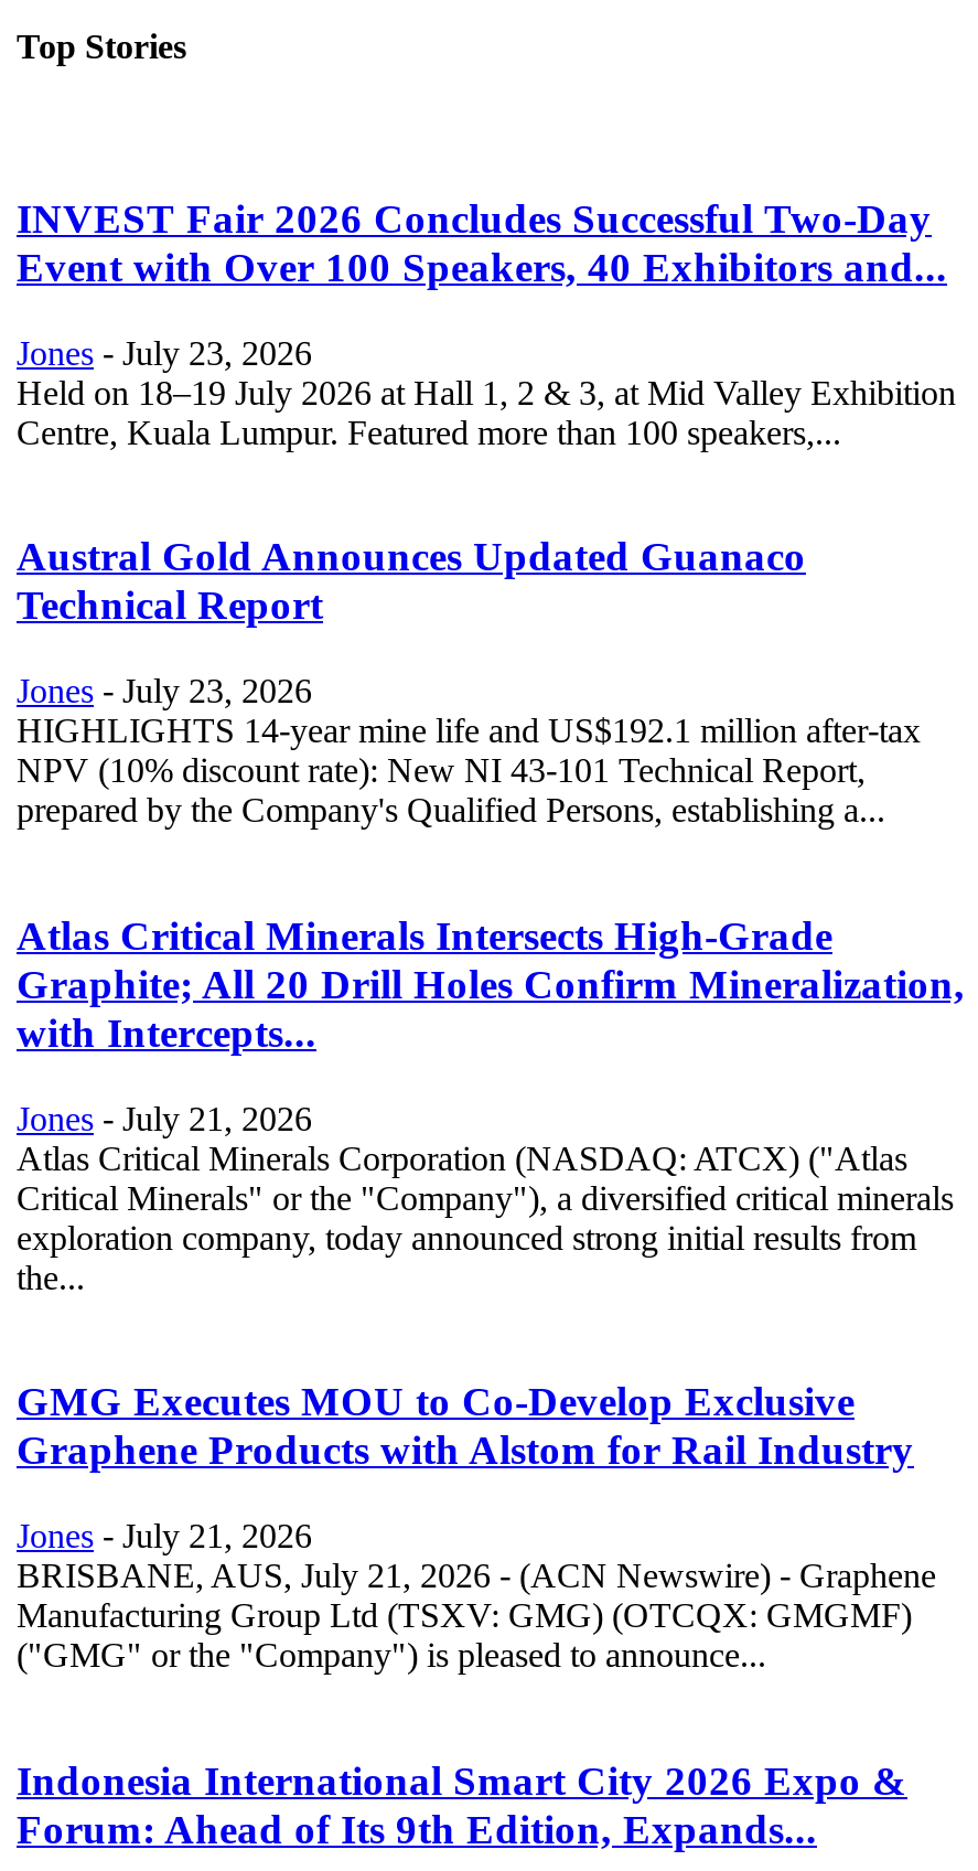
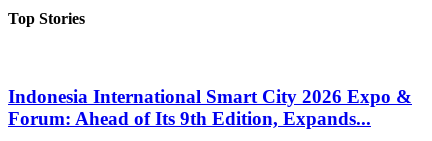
- INVEST Fair 2026 Concludes Successful Two-Day
- Event with Over 100 Speakers, 40 Exhibitors and...
- Jones - July 23, 2026
- Held on 18–19 July 2026 at Hall 1, 2 & 3, at Mid Valley Exhibition
- Centre, Kuala Lumpur. Featured more than 100 speakers,...
- Austral Gold Announces Updated Guanaco
- Technical Report
- Jones - July 23, 2026
- HIGHLIGHTS 14-year mine life and US$192.1 million after-tax
- NPV (10% discount rate): New NI 43-101 Technical Report,
- prepared by the Company's Qualified Persons, establishing a...
- Atlas Critical Minerals Intersects High-Grade
- Graphite; All 20 Drill Holes Confirm Mineralization,
- with Intercepts...
- Jones - July 21, 2026
- Atlas Critical Minerals Corporation (NASDAQ: ATCX) ("Atlas
- Critical Minerals" or the "Company"), a diversified critical minerals
- exploration company, today announced strong initial results from
- the...
- GMG Executes MOU to Co-Develop Exclusive
- Graphene Products with Alstom for Rail Industry
- Jones - July 21, 2026
- BRISBANE, AUS, July 21, 2026 - (ACN Newswire) - Graphene
- Manufacturing Group Ltd (TSXV: GMG) (OTCQX: GMGMF)
- ("GMG" or the "Company") is pleased to announce...
